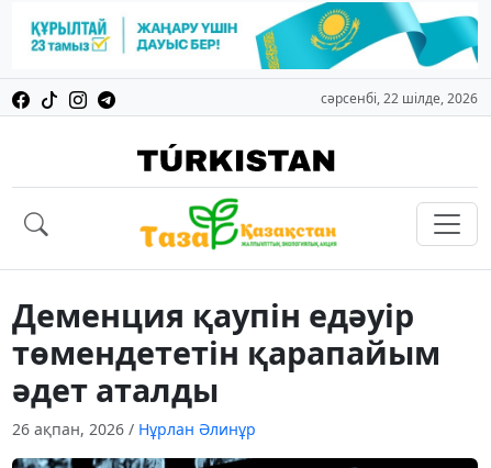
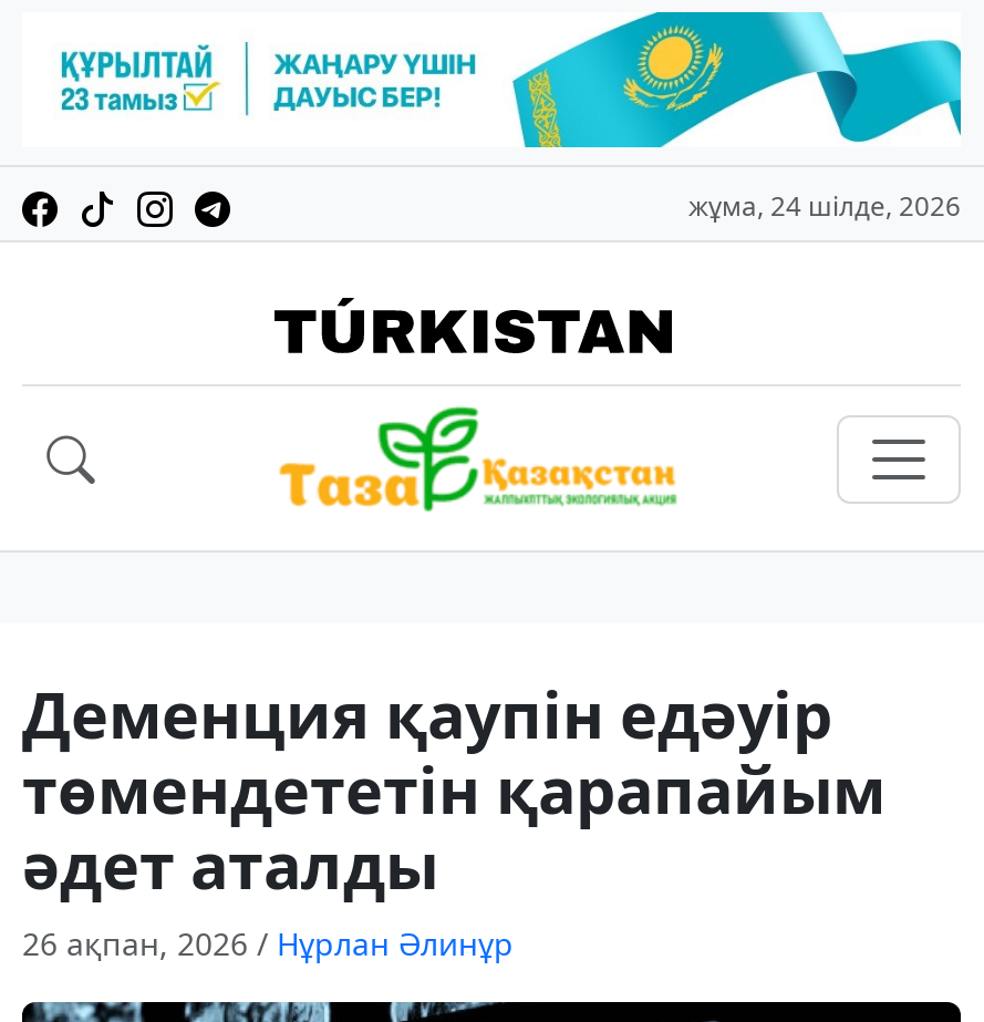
- сәрсенбі, 22 шілде, 2026
+ жұма, 24 шілде, 2026
